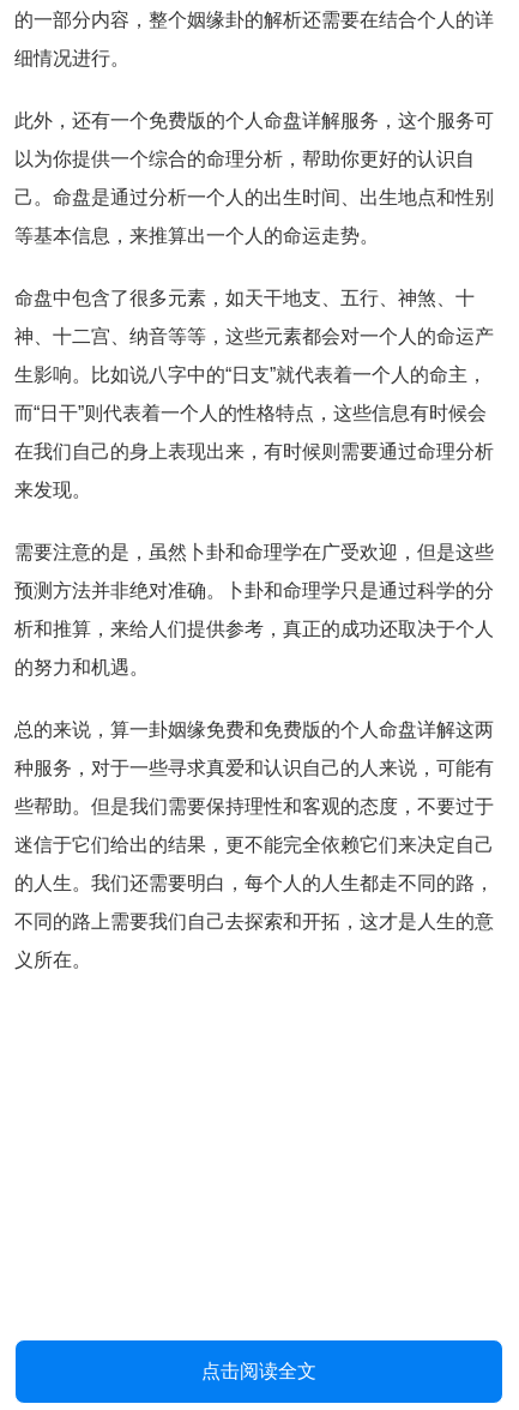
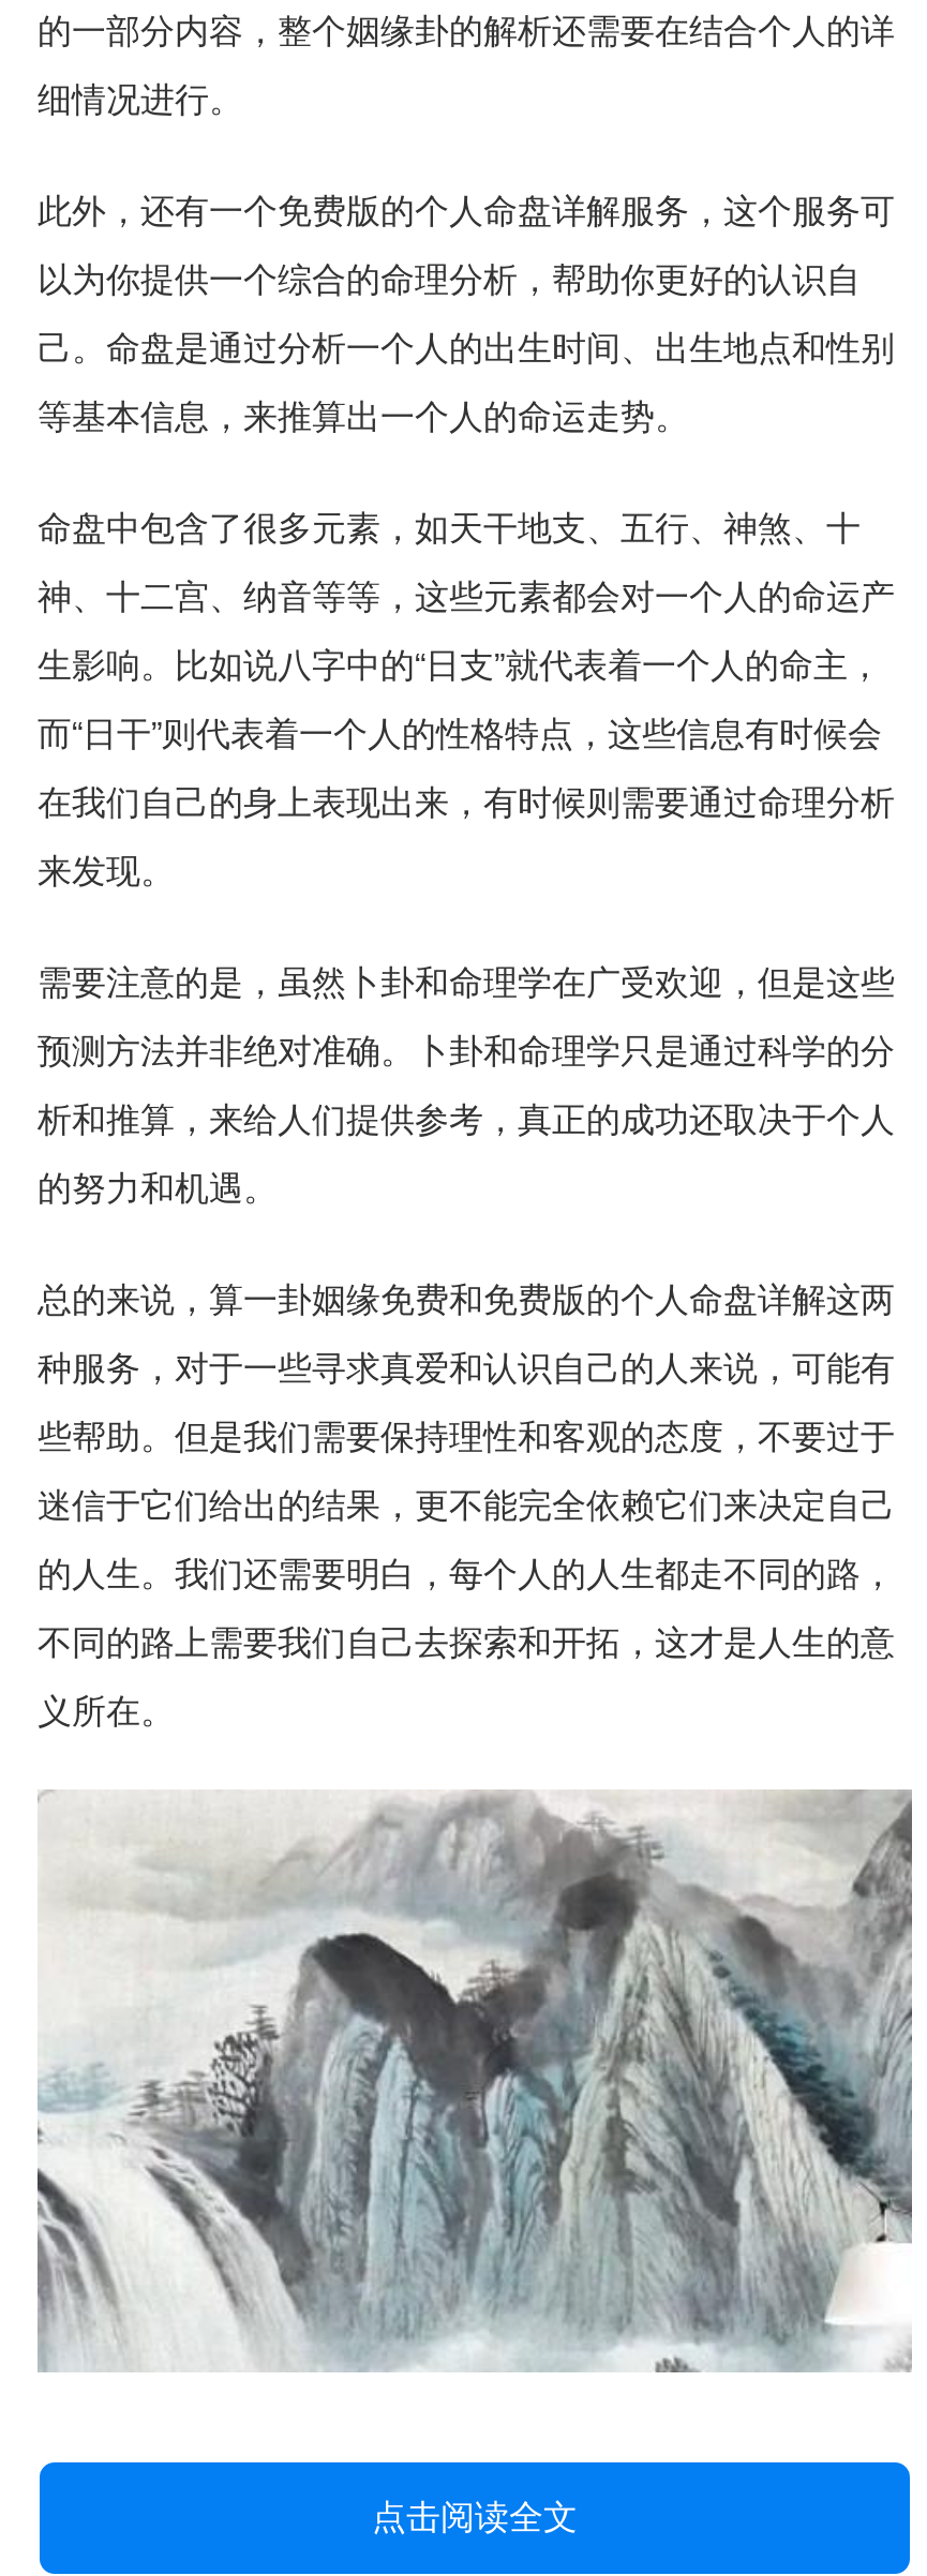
+ [image]
